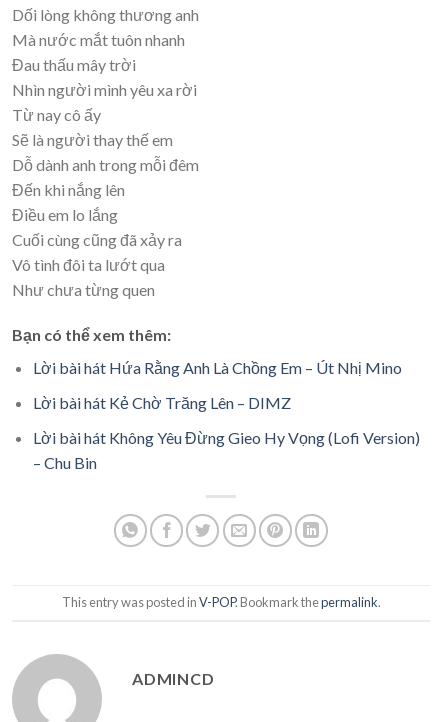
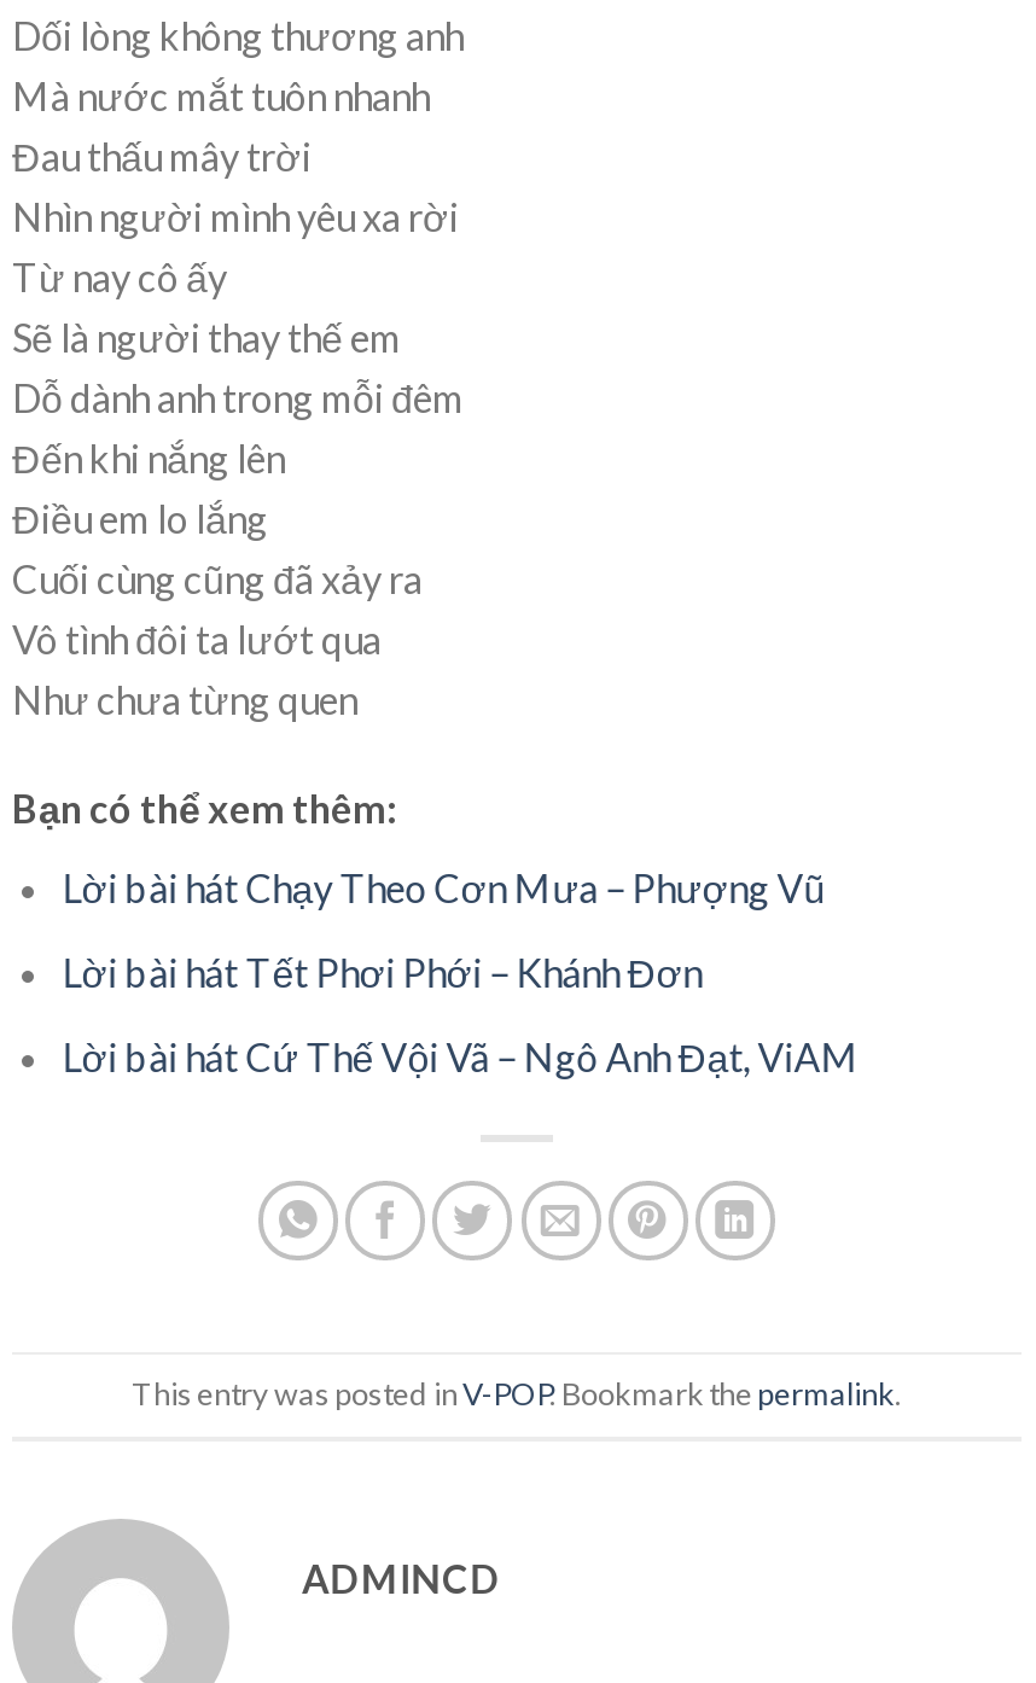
- Lời bài hát Hứa Rằng Anh Là Chồng Em – Út Nhị Mino
+ Lời bài hát Chạy Theo Cơn Mưa – Phượng Vũ

- Lời bài hát Kẻ Chờ Trăng Lên – DIMZ
+ Lời bài hát Tết Phơi Phới – Khánh Đơn

- Lời bài hát Không Yêu Đừng Gieo Hy Vọng (Lofi Version)
- – Chu Bin
+ Lời bài hát Cứ Thế Vội Vã – Ngô Anh Đạt, ViAM
